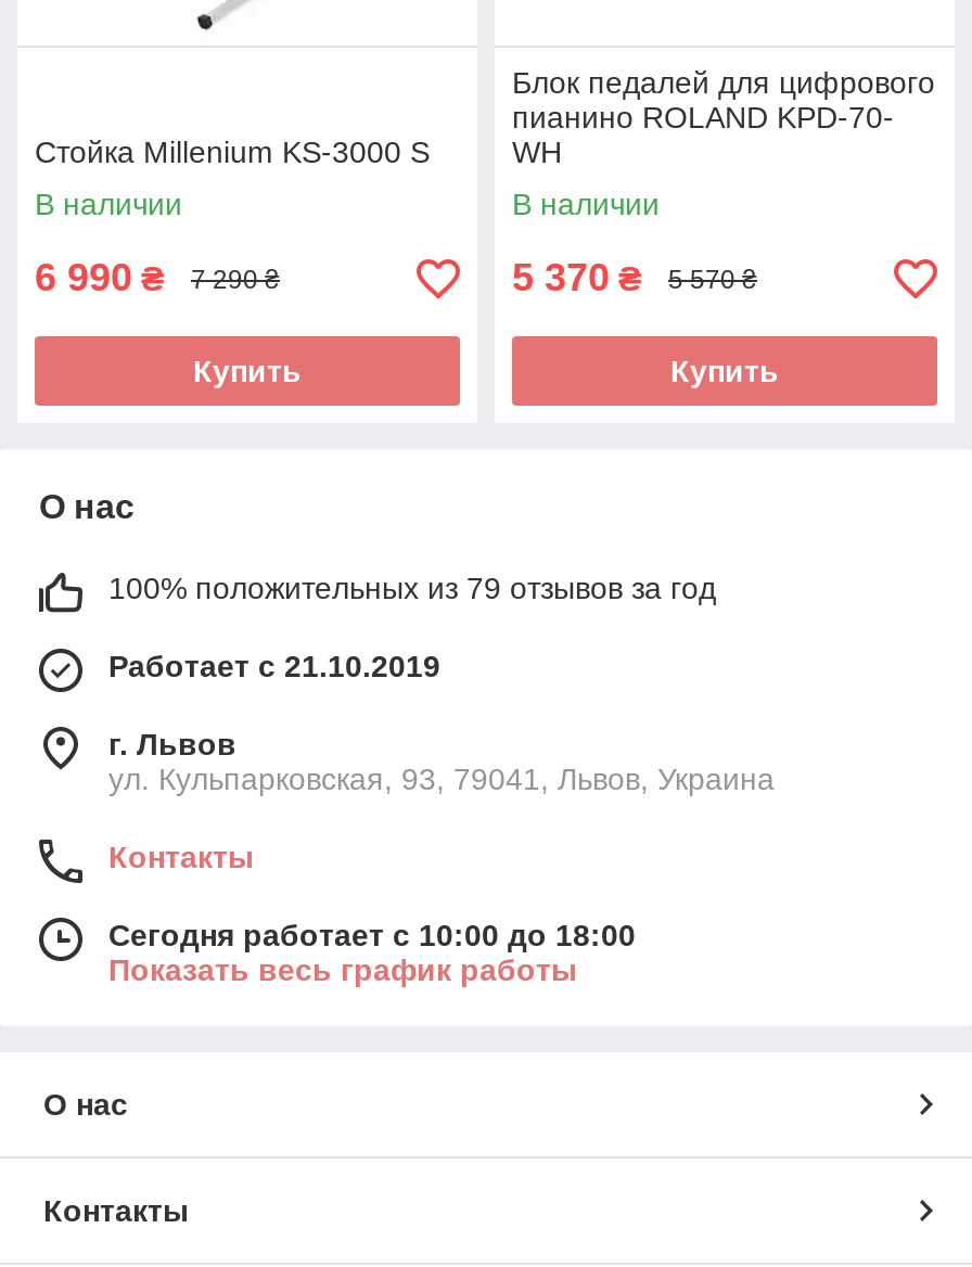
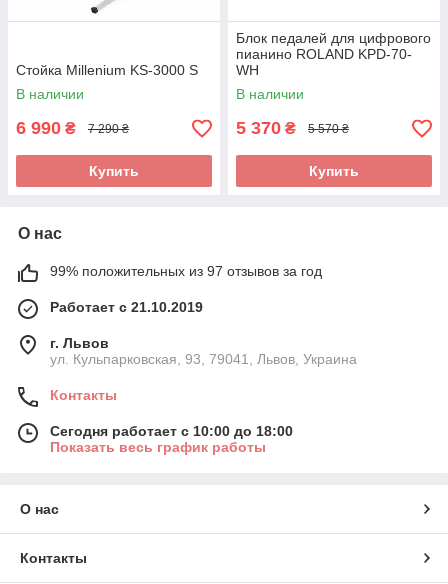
- 100% положительных из 79 отзывов за год
+ 99% положительных из 97 отзывов за год
